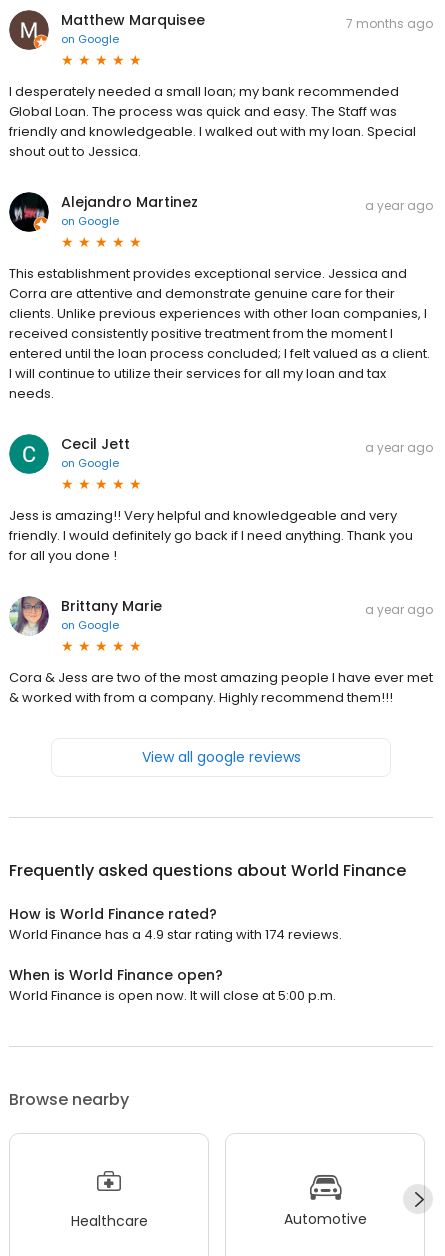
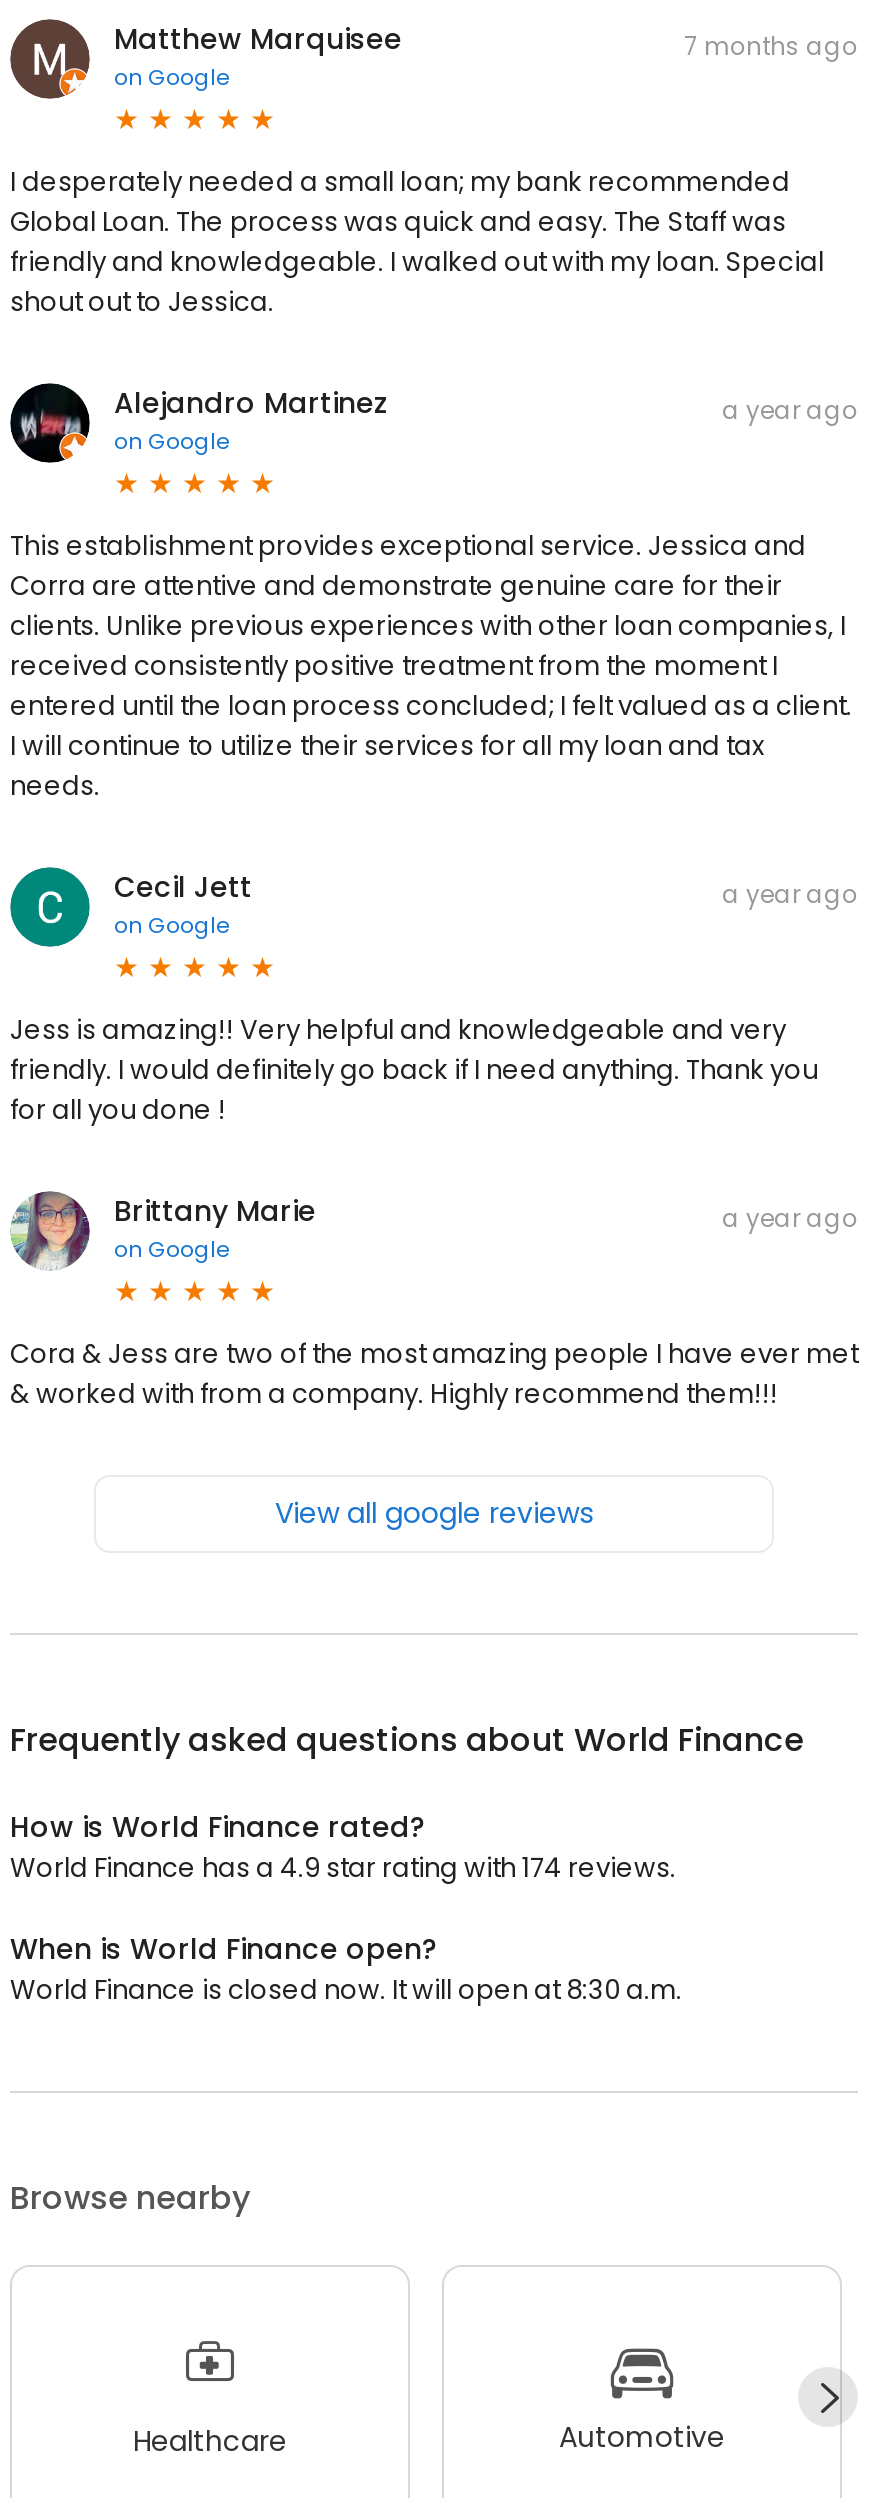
- World Finance is open now. It will close at 5:00 p.m.
+ World Finance is closed now. It will open at 8:30 a.m.
